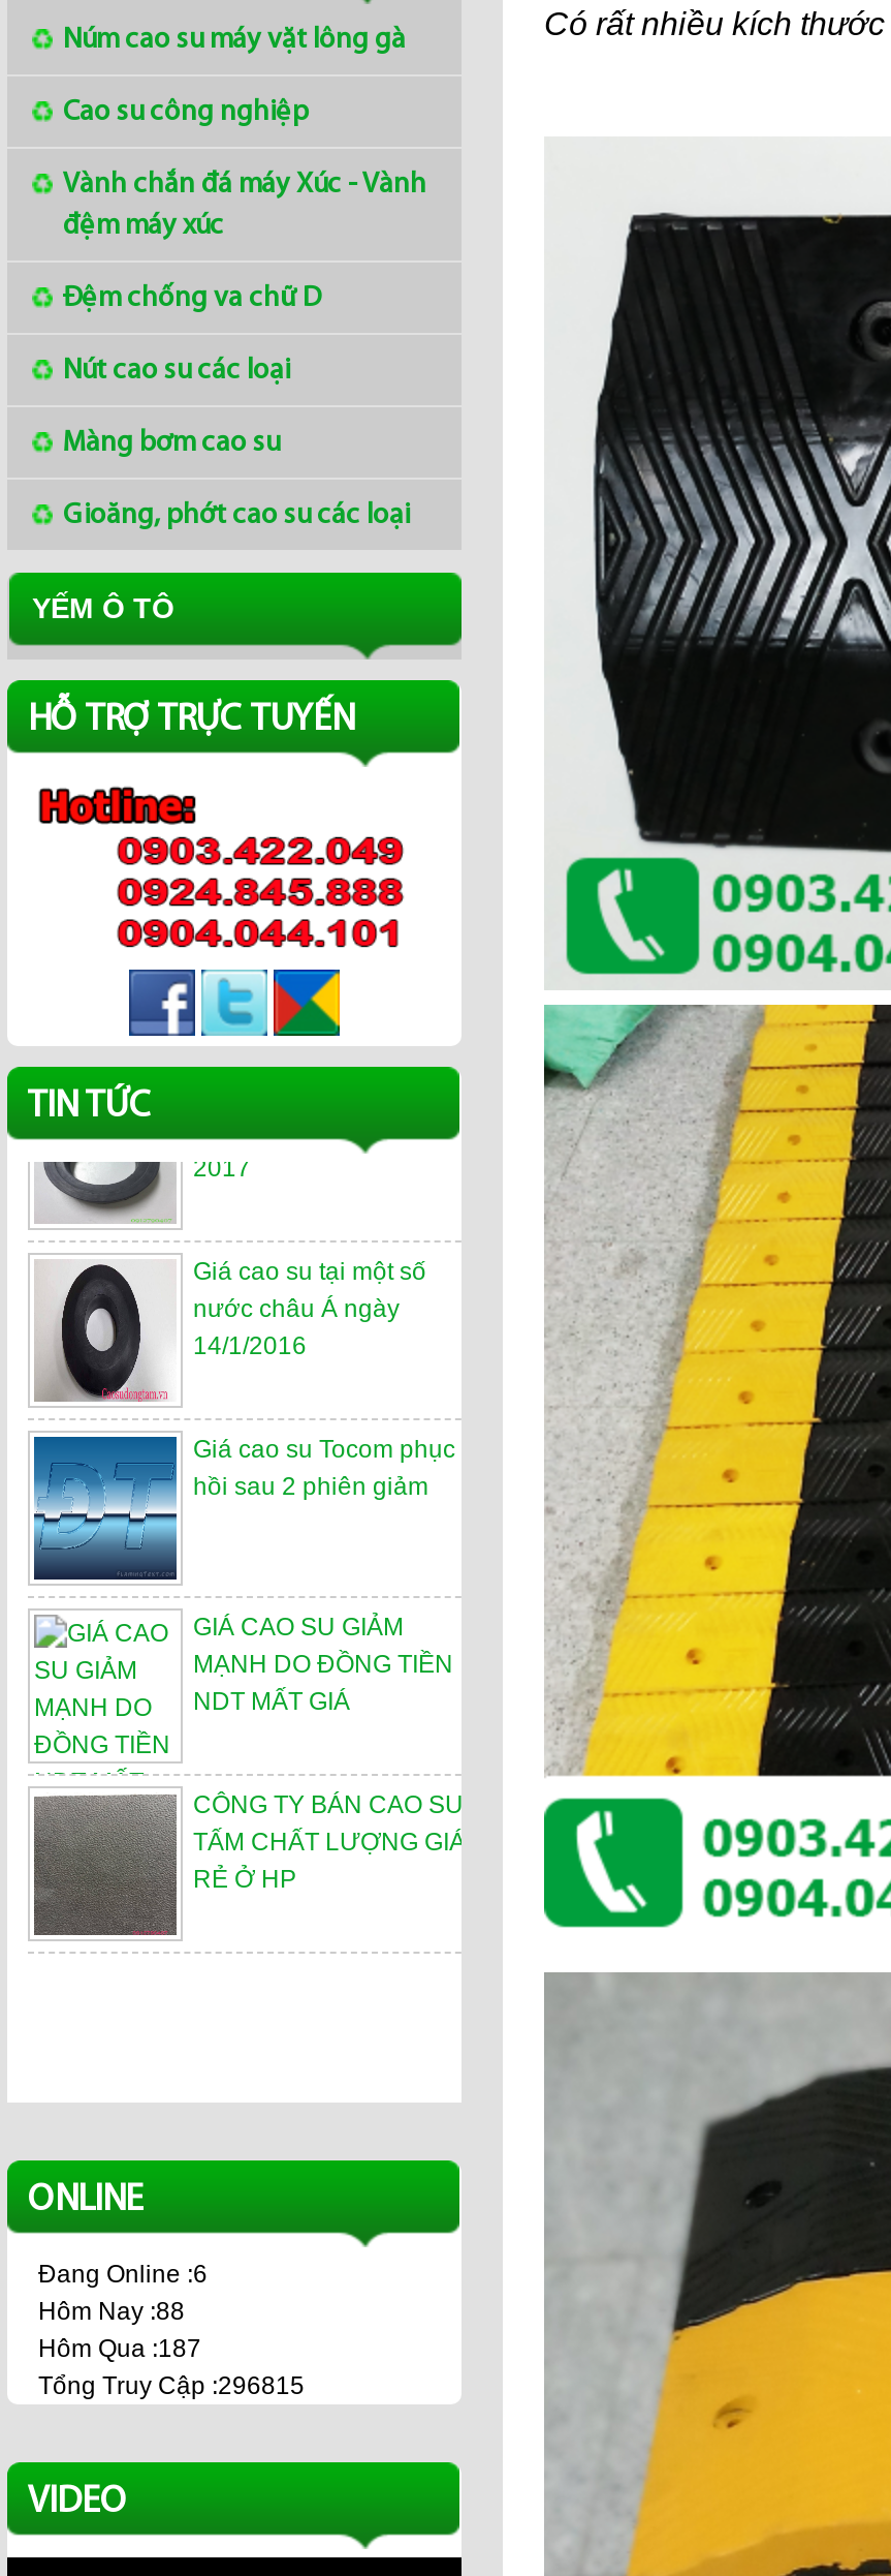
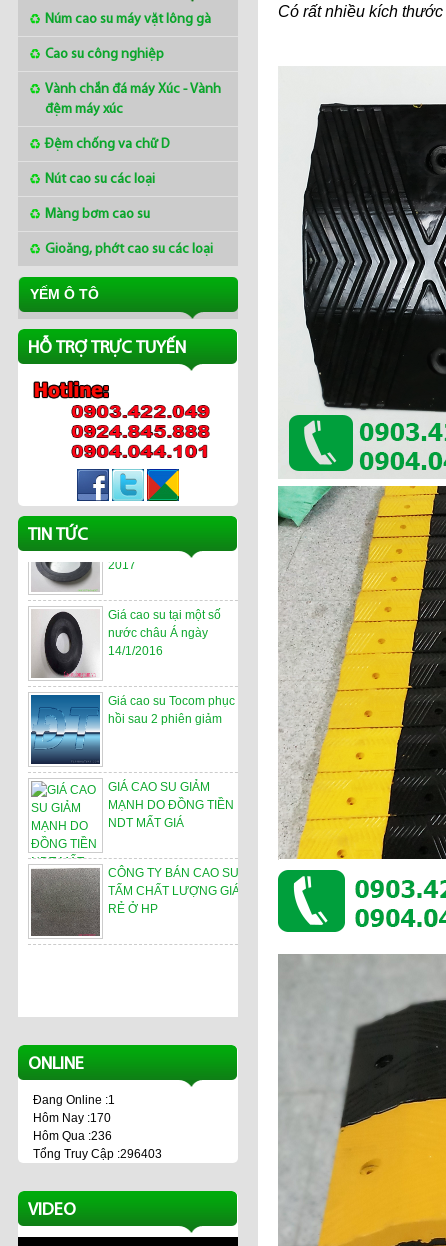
- Đang Online :6
+ Đang Online :1

- Hôm Nay :88
+ Hôm Nay :170

- Hôm Qua :187
+ Hôm Qua :236

- Tổng Truy Cập :296815
+ Tổng Truy Cập :296403
